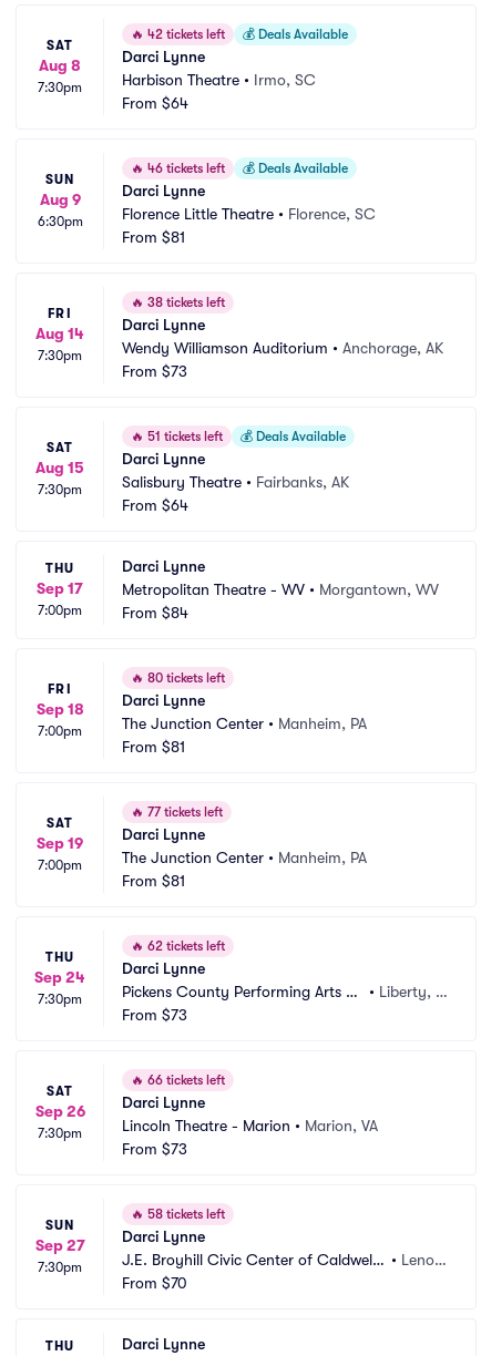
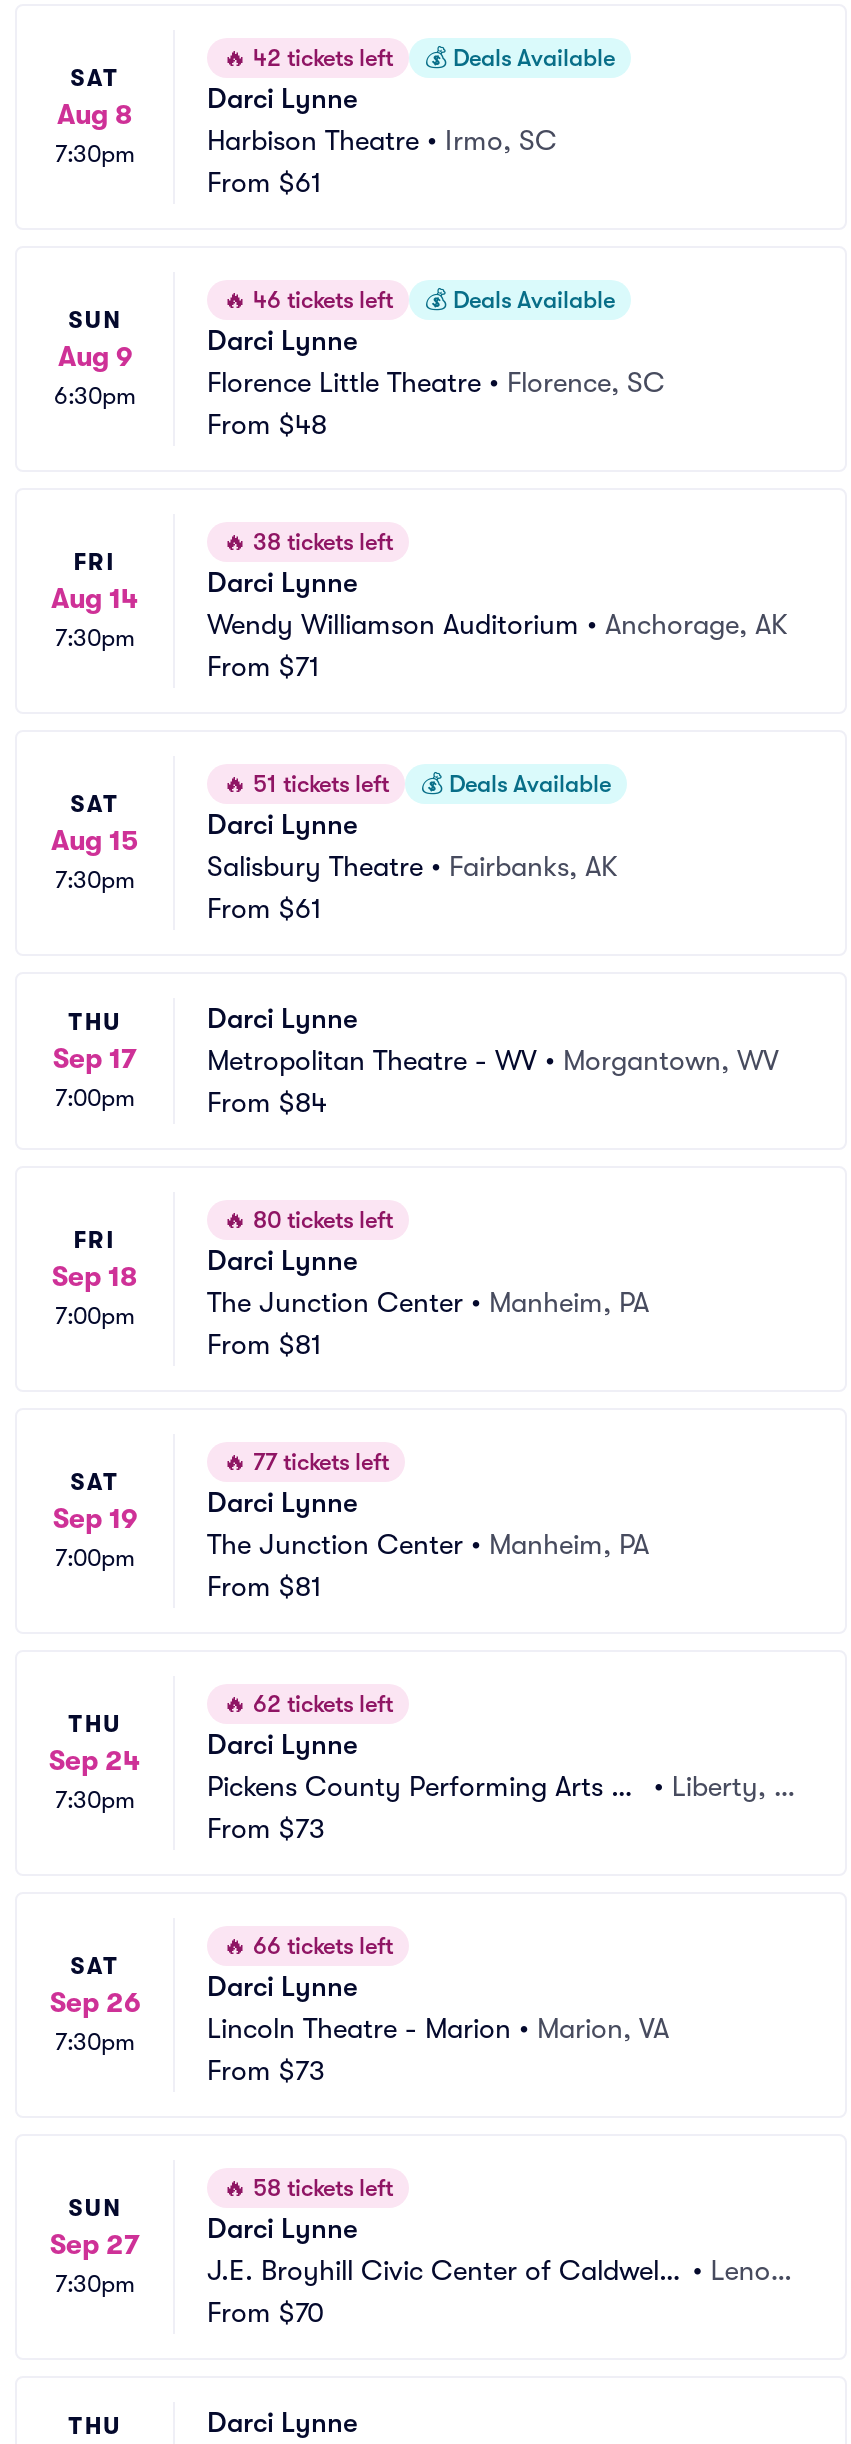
- From $64
+ From $61

- From $81
+ From $48

- From $73
+ From $71

- From $64
+ From $61
